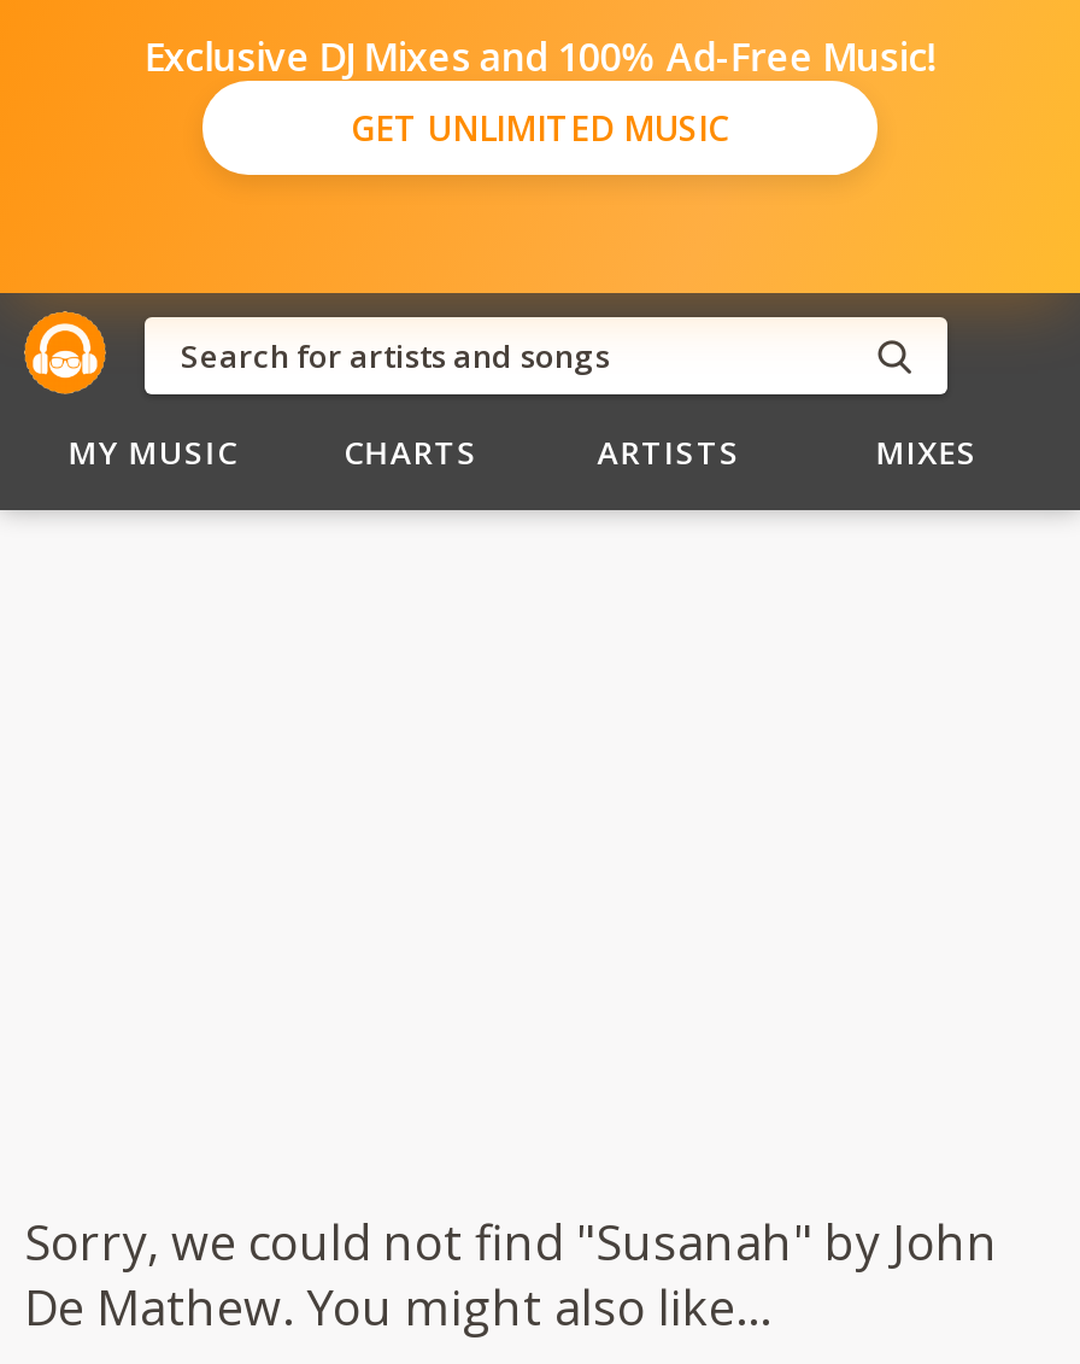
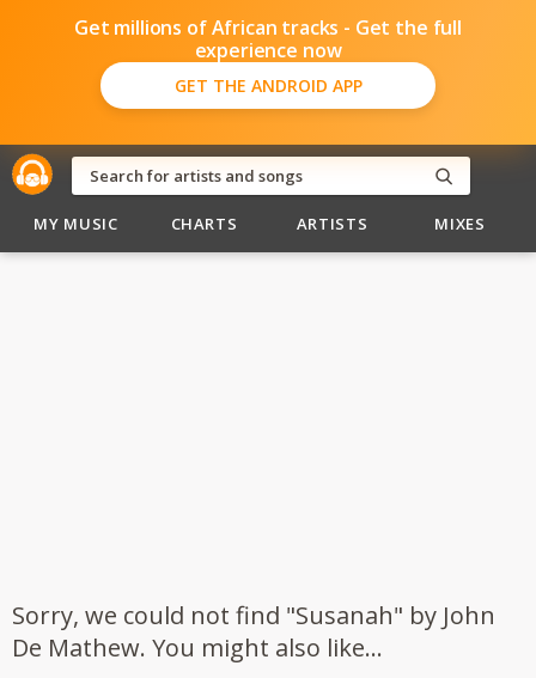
- Exclusive DJ Mixes and 100% Ad-Free Music!
- GET UNLIMITED MUSIC
+ Get millions of African tracks - Get the full
+ experience now
+ GET THE ANDROID APP
